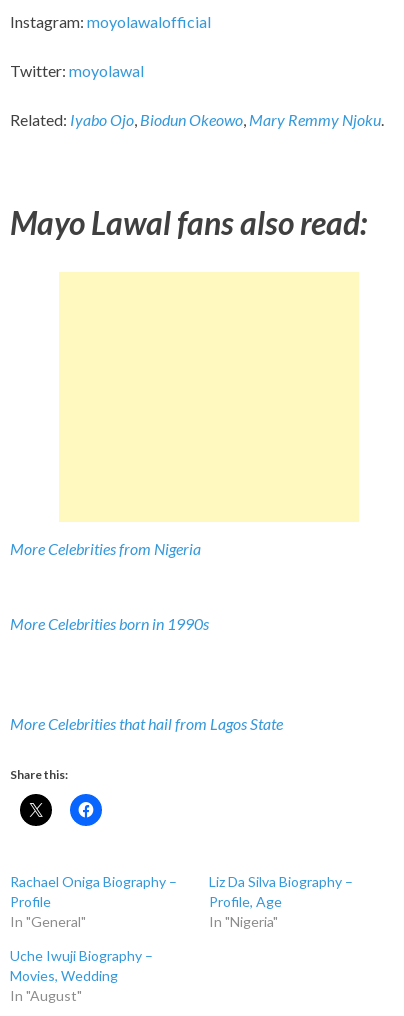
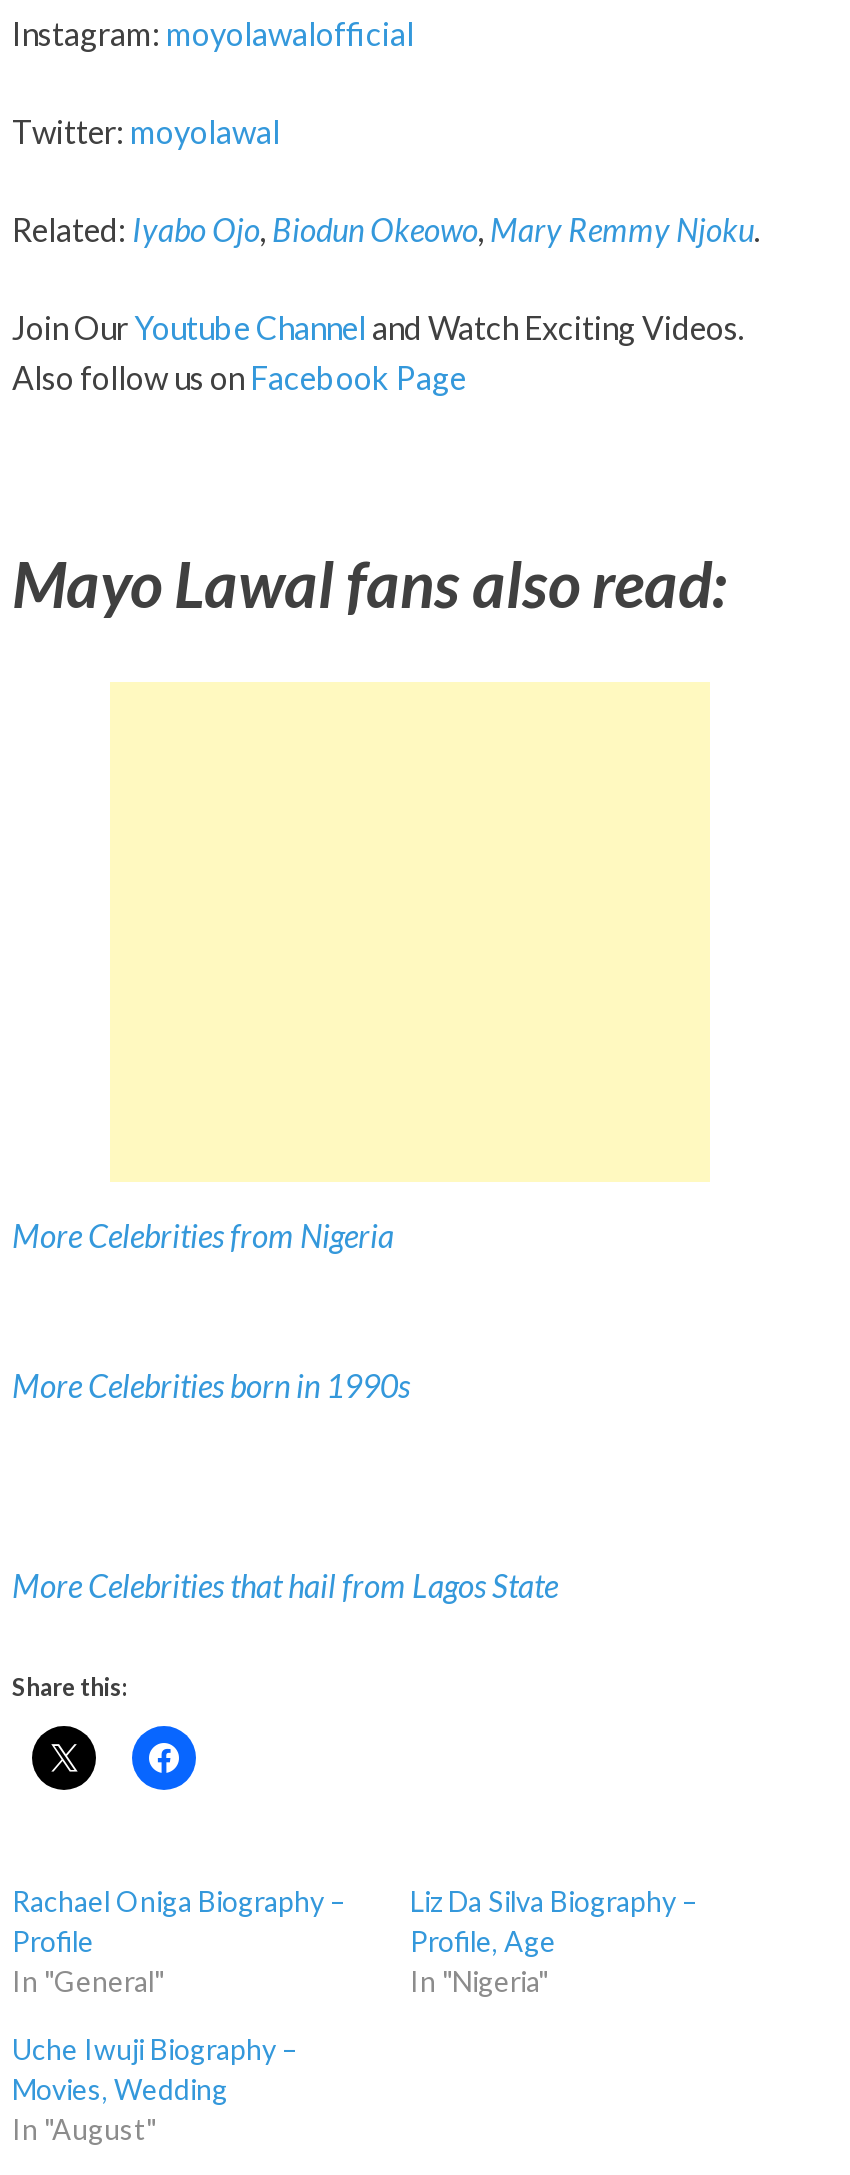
+ Join Our Youtube Channel and Watch Exciting Videos.
+ Also follow us on Facebook Page
